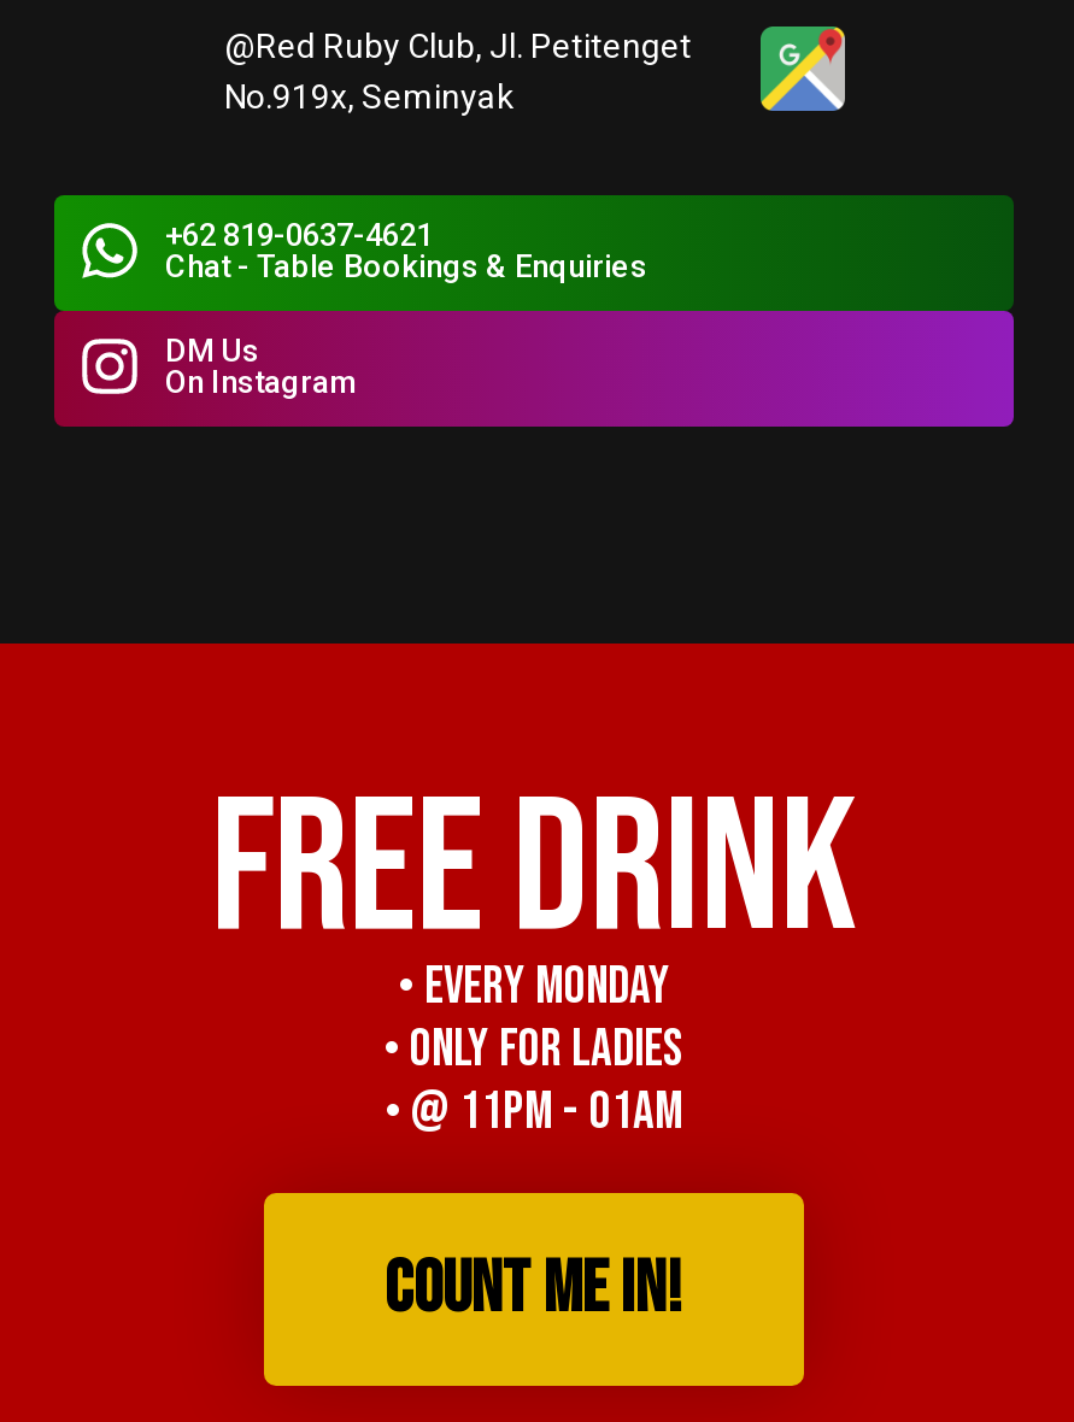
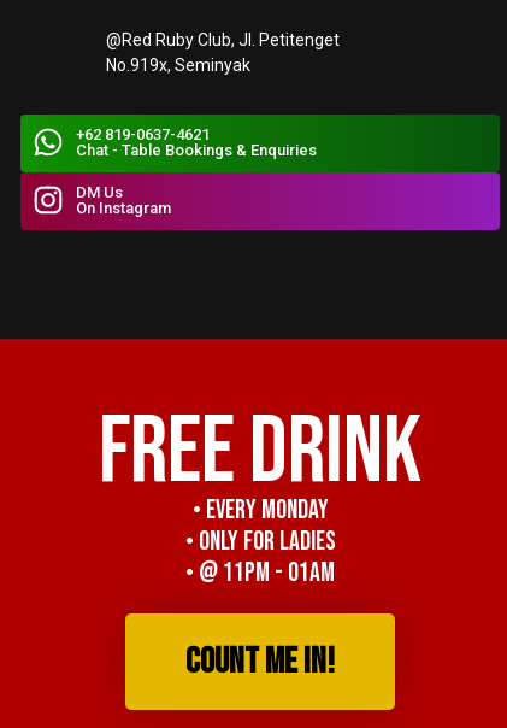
- [image]
